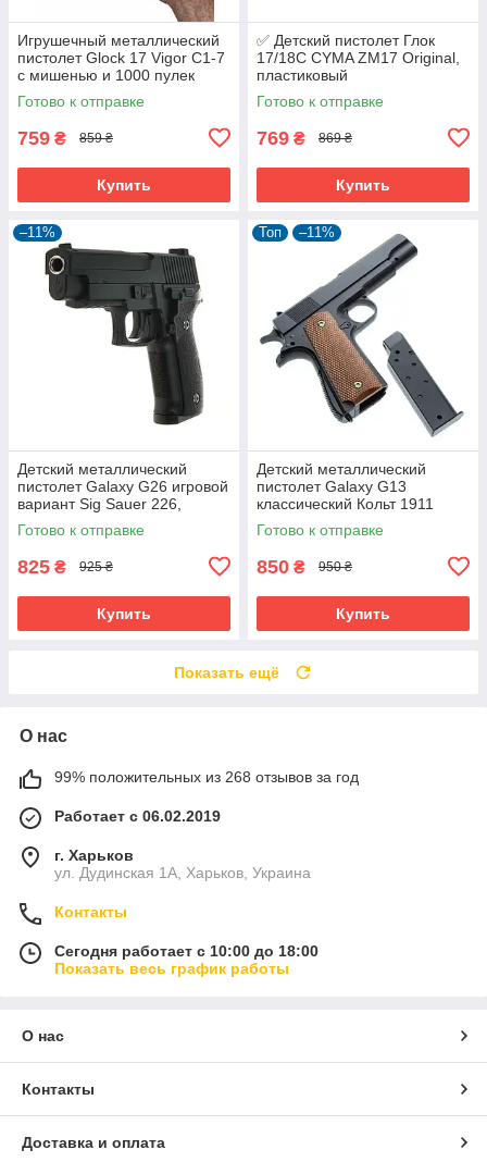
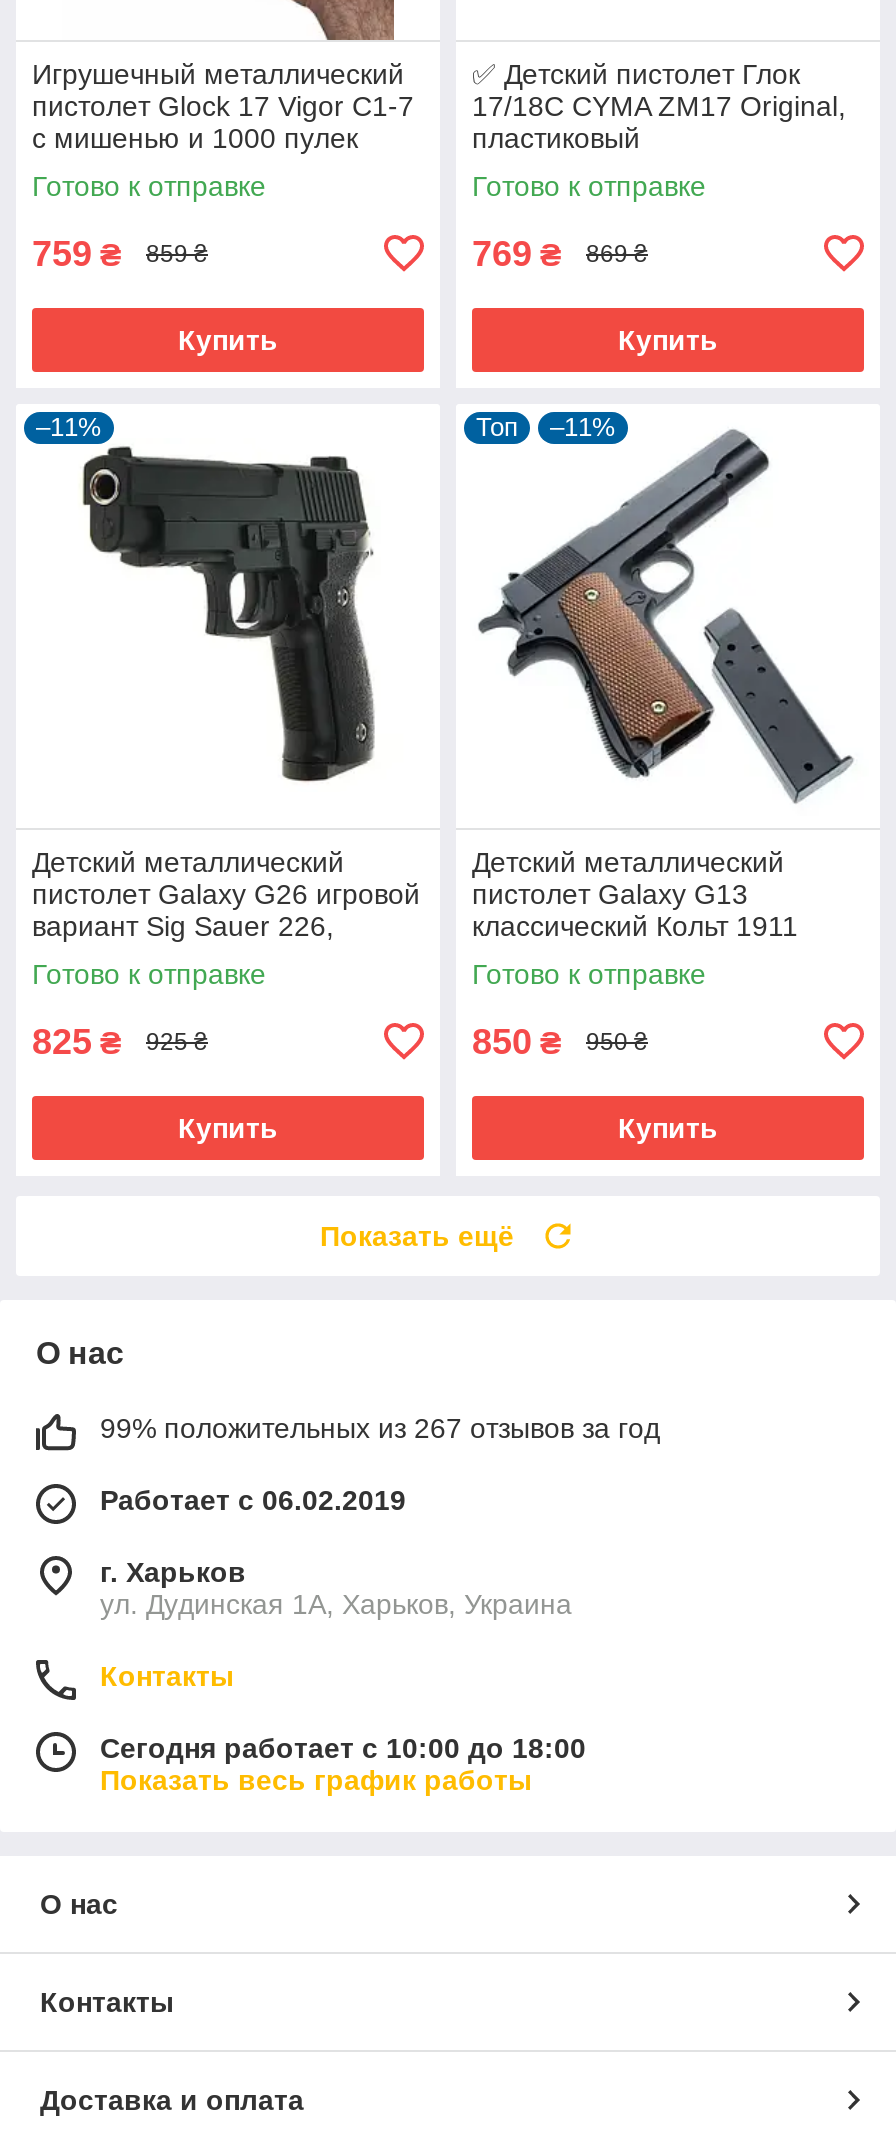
- 99% положительных из 268 отзывов за год
+ 99% положительных из 267 отзывов за год
